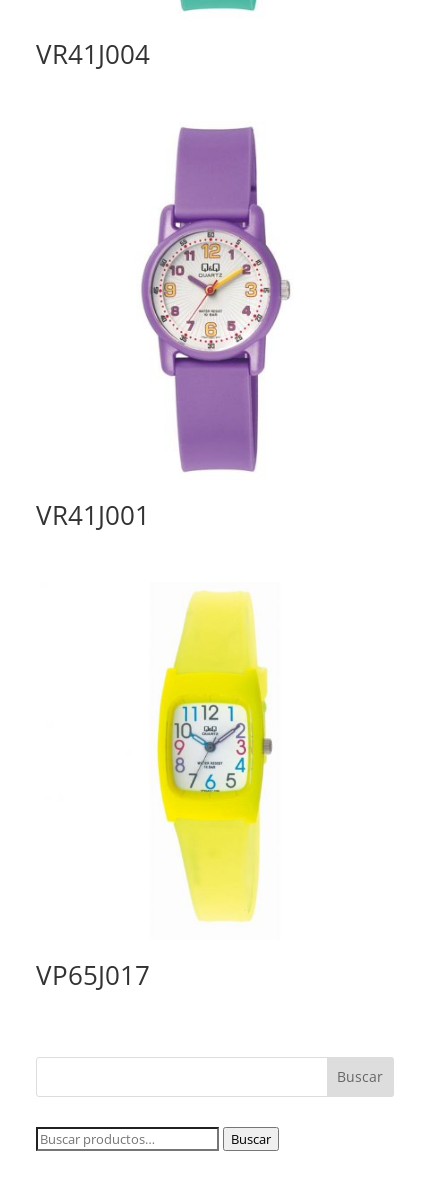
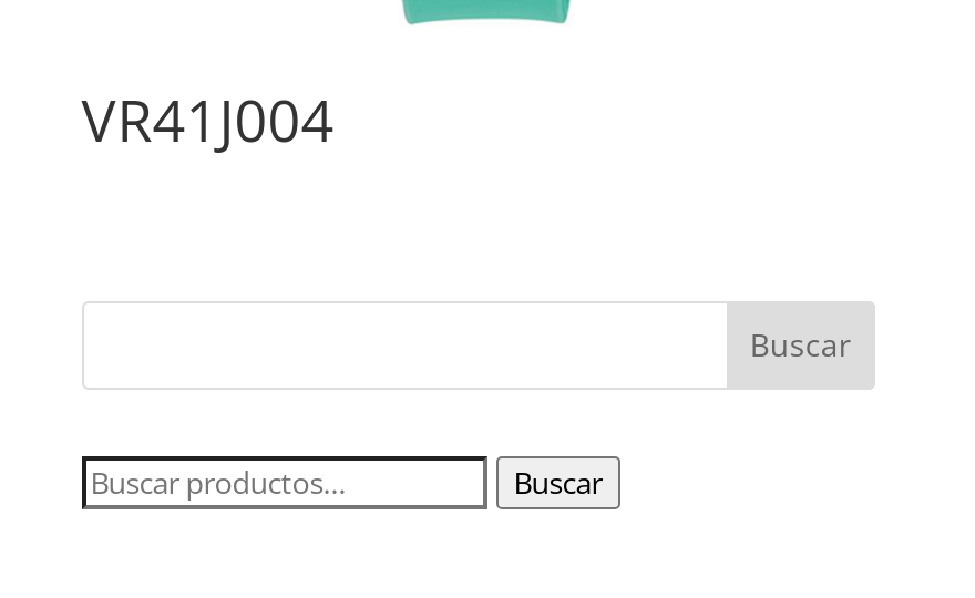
- [image]
- VR41J001

- [image]

- VP65J017
